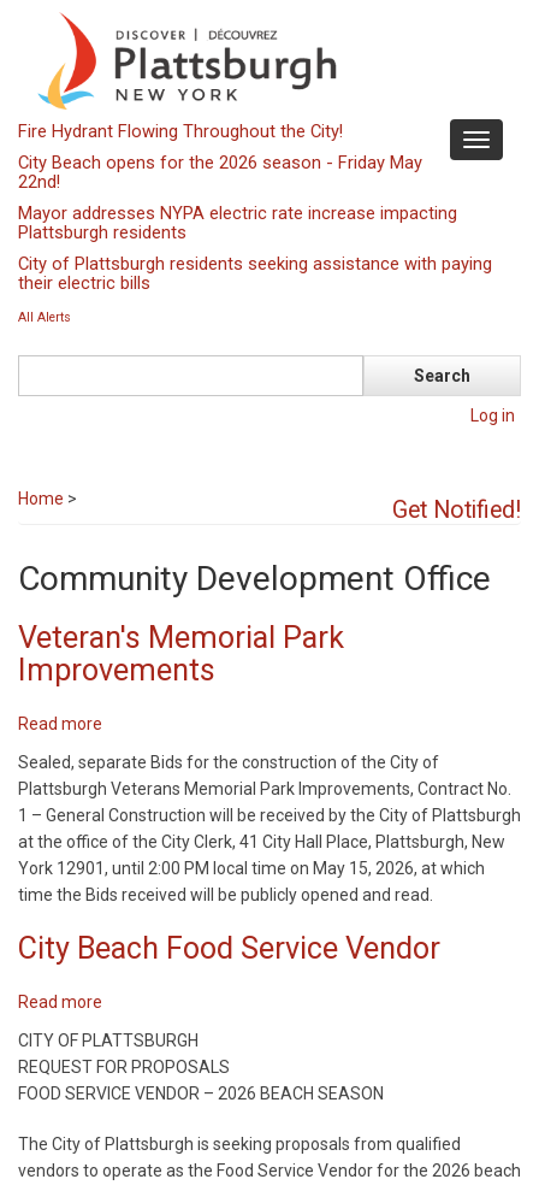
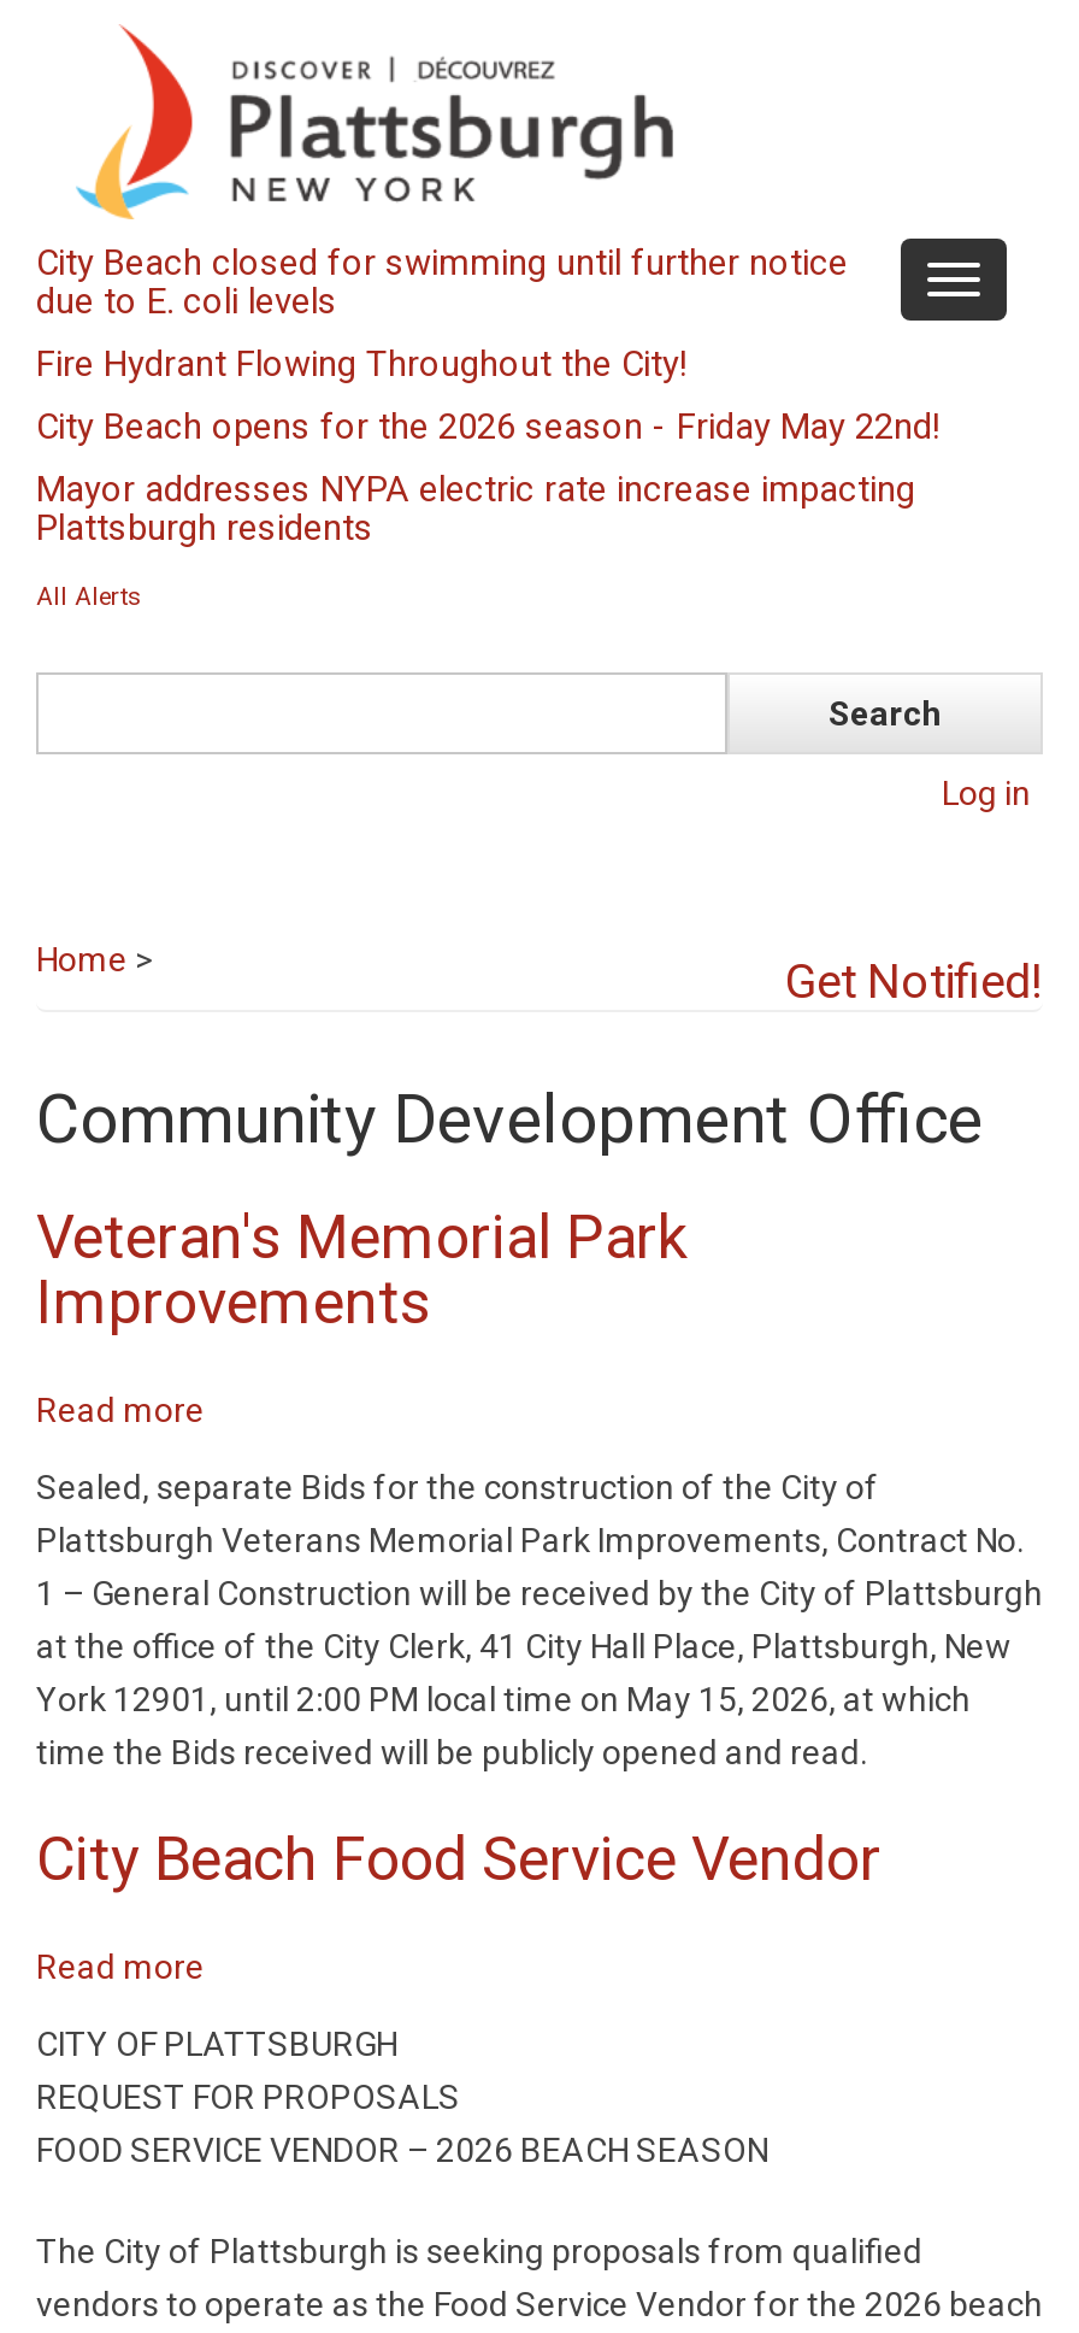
+ City Beach closed for swimming until further notice
+ due to E. coli levels

moved down: Fire Hydrant Flowing Throughout the City!

moved down: Mayor addresses NYPA electric rate increase impacting | Plattsburgh residents

- City of Plattsburgh residents seeking assistance with paying
- their electric bills
